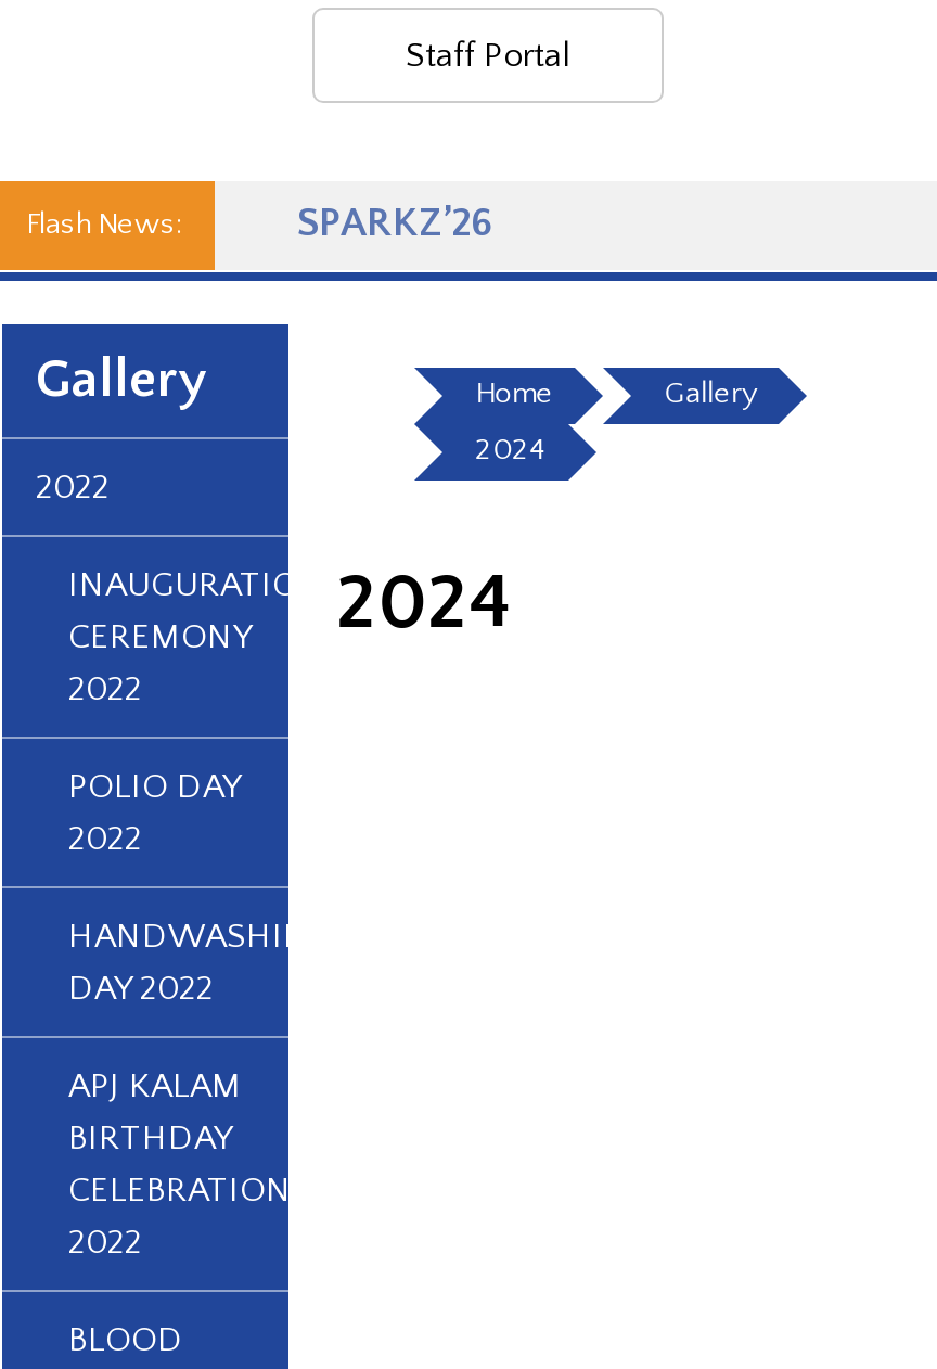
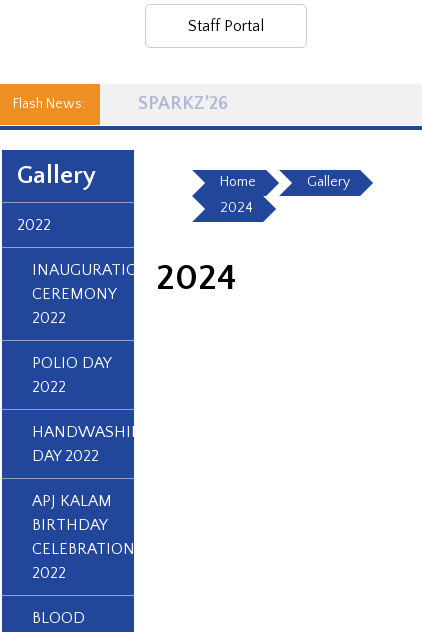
- SPARKZ’26
